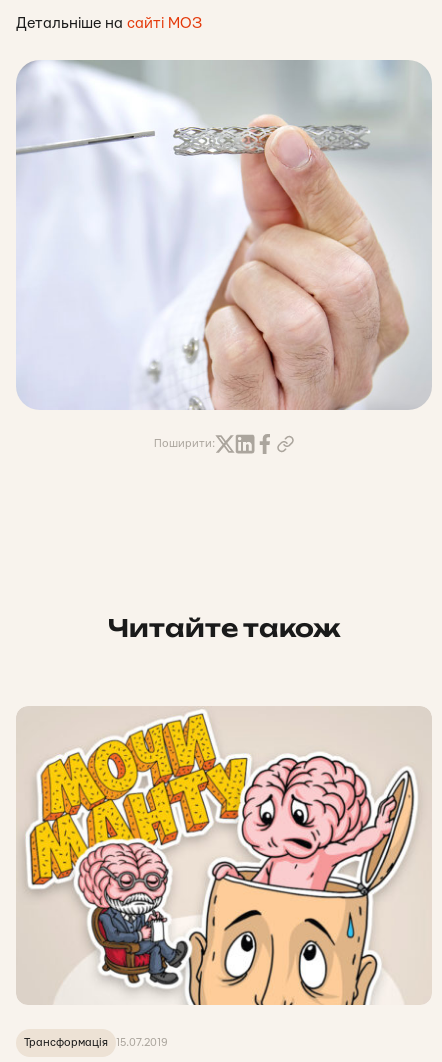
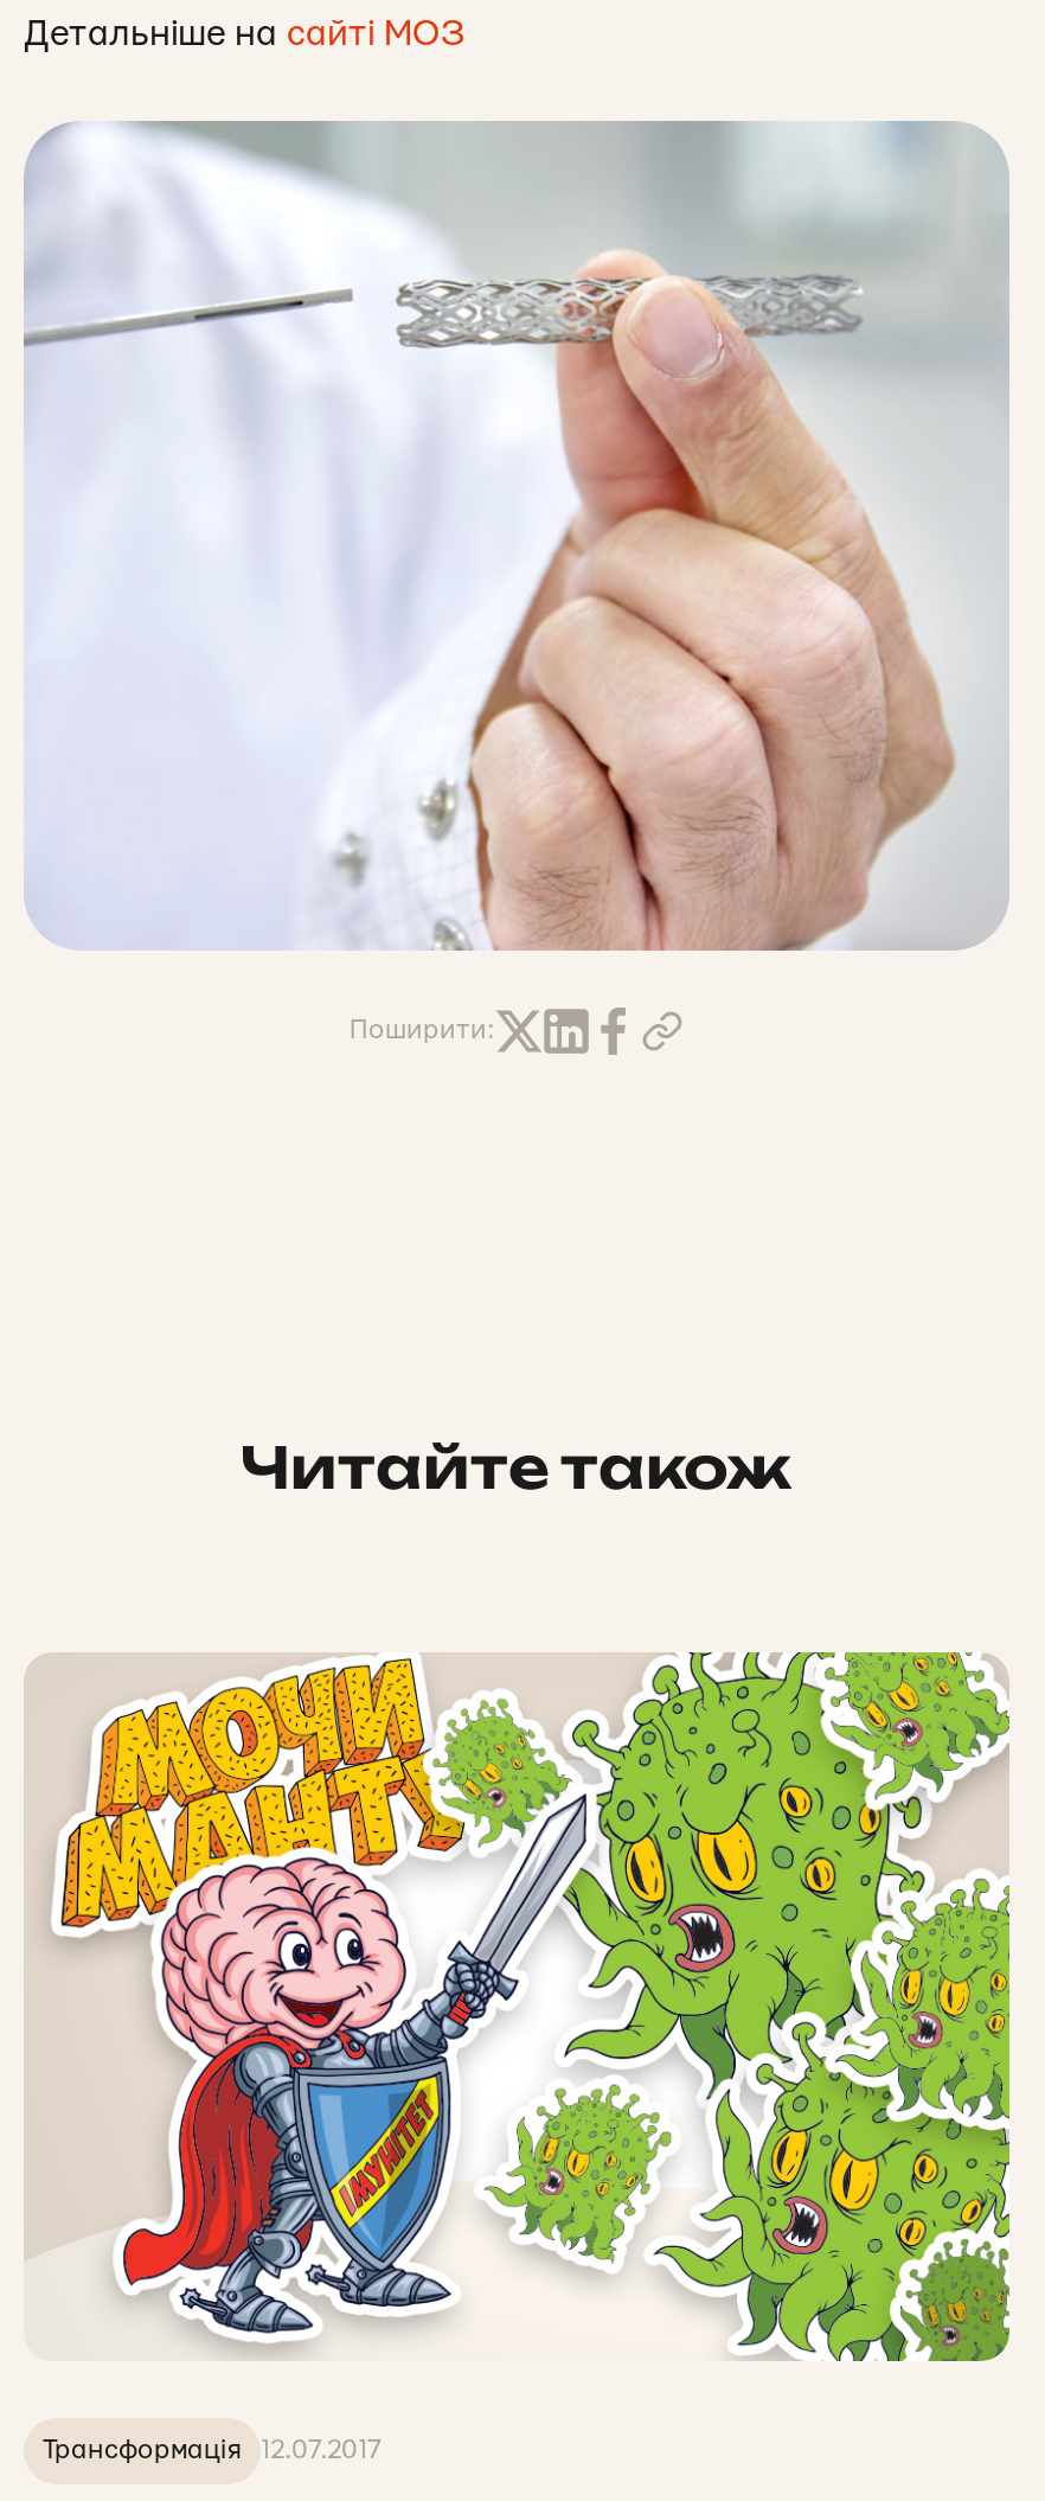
- [image]
- Трансформація 15.07.2019
+ [image]
+ Трансформація 12.07.2017
